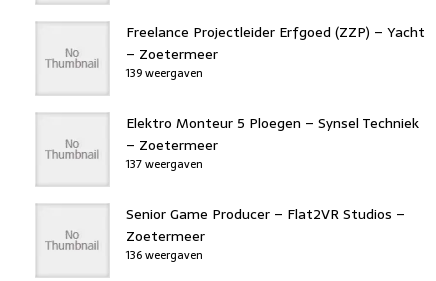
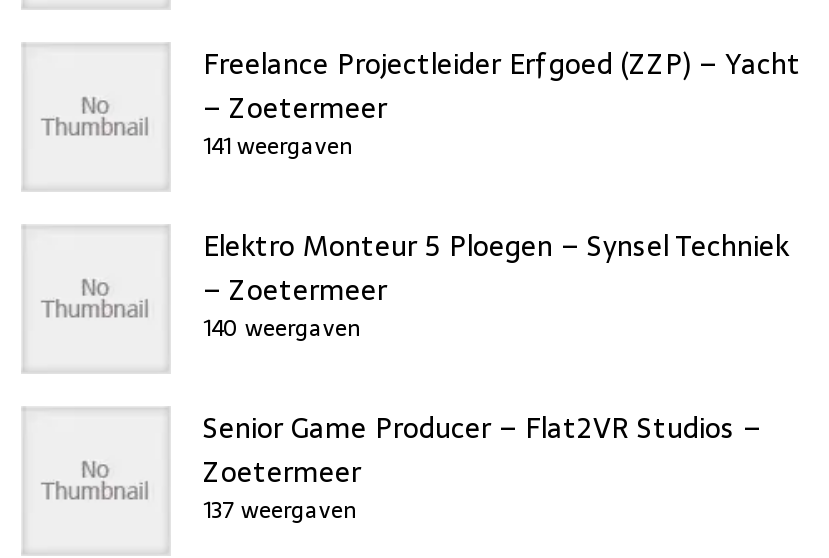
- 139 weergaven
+ 141 weergaven

- 137 weergaven
+ 140 weergaven

- 136 weergaven
+ 137 weergaven
